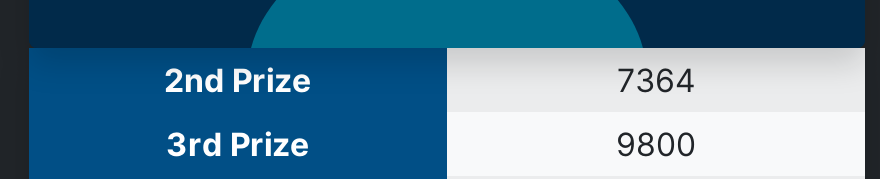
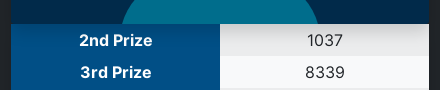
- 7364
+ 1037

- 9800
+ 8339
